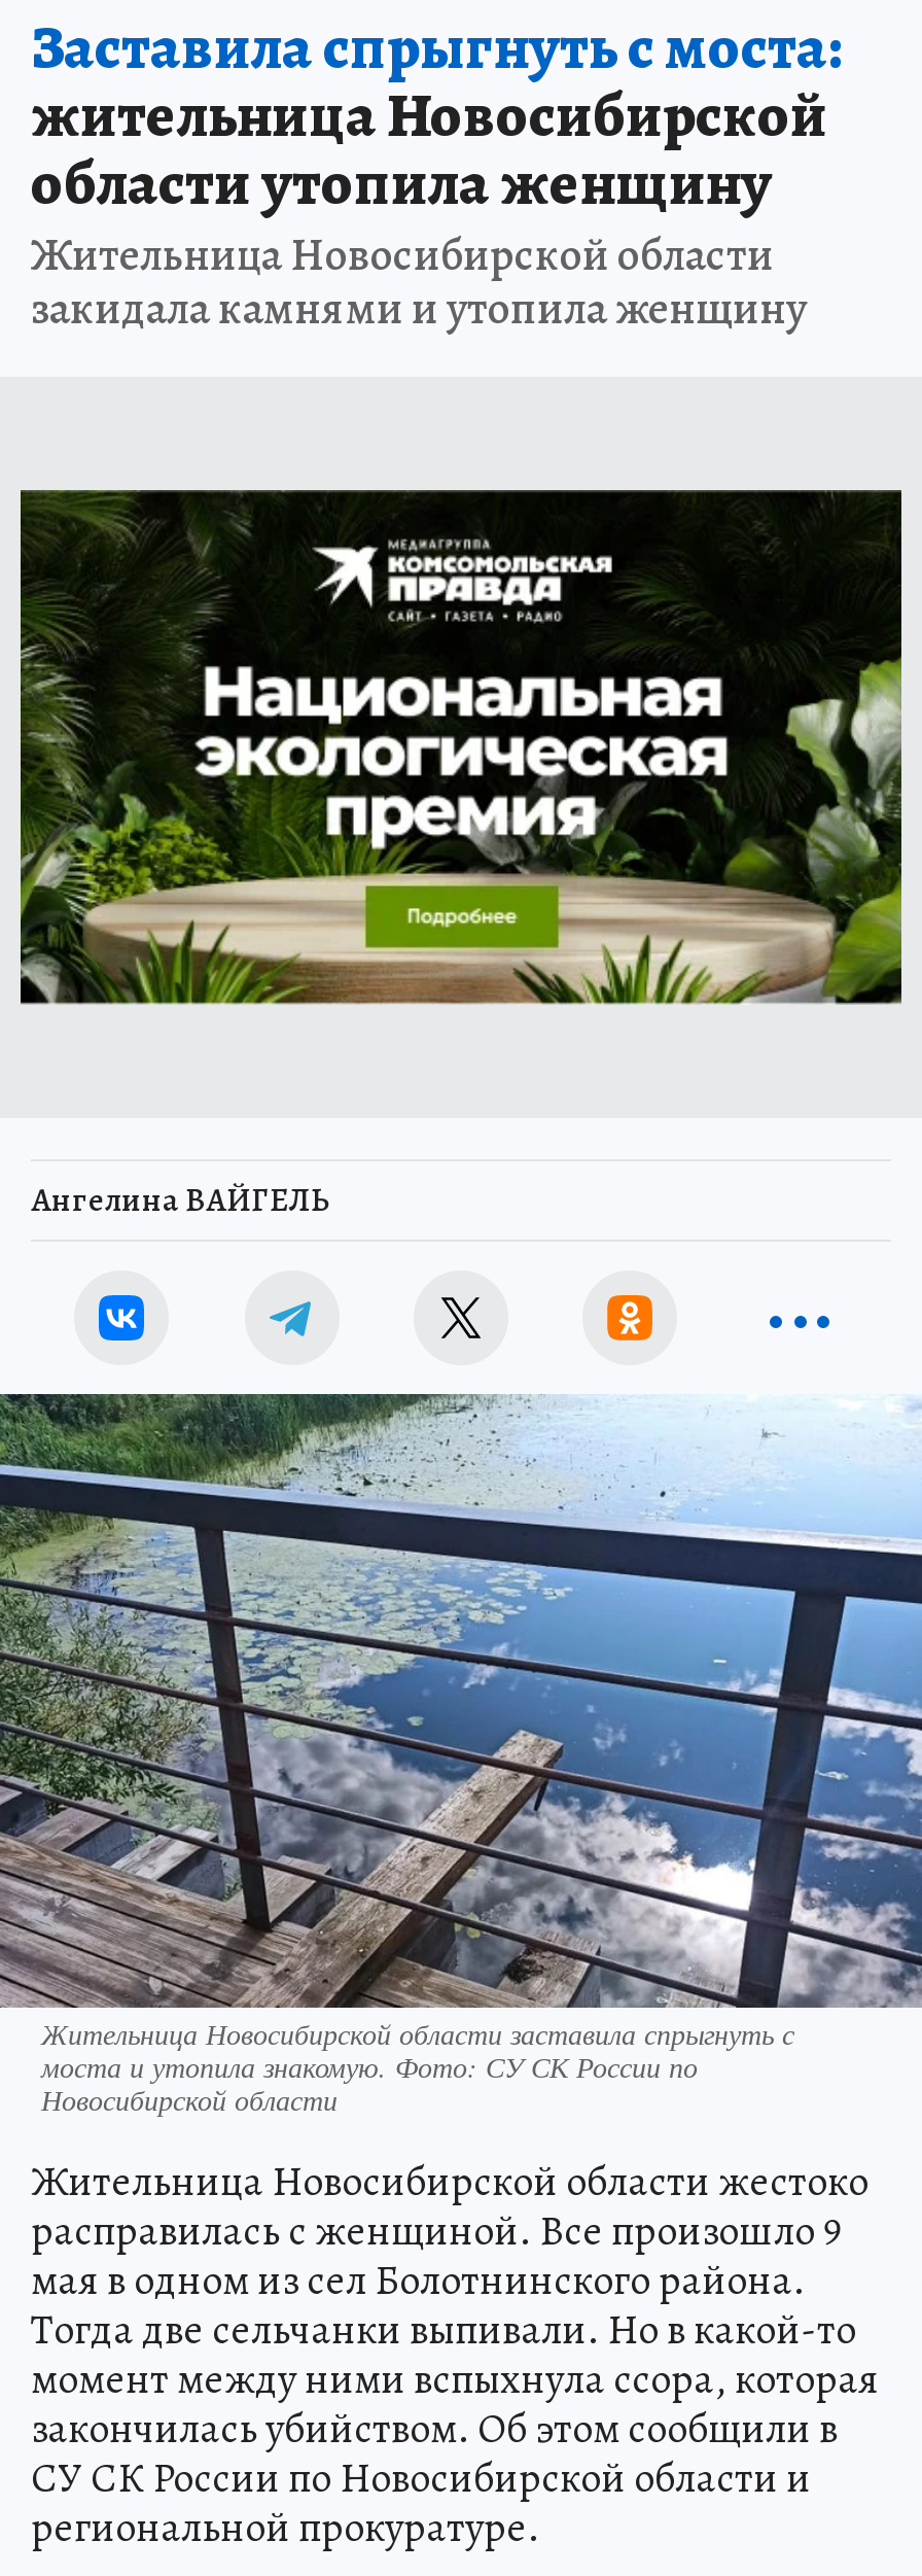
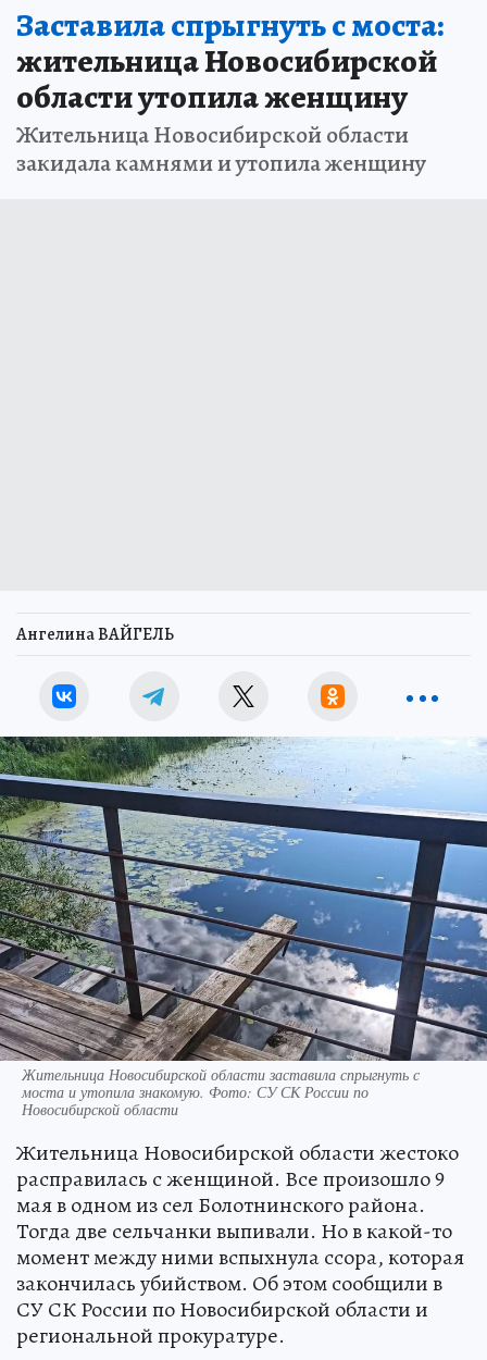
- [image]
